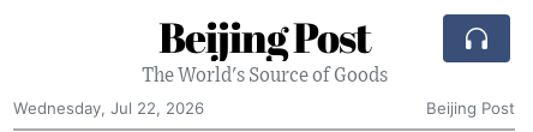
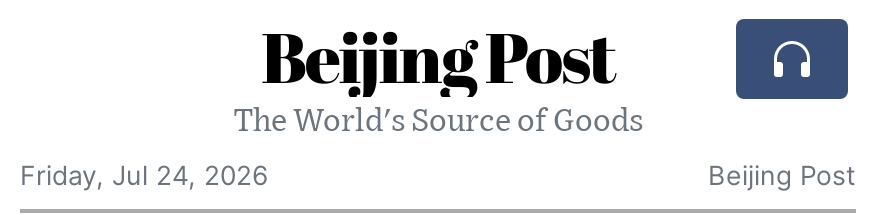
- Wednesday, Jul 22, 2026
+ Friday, Jul 24, 2026
